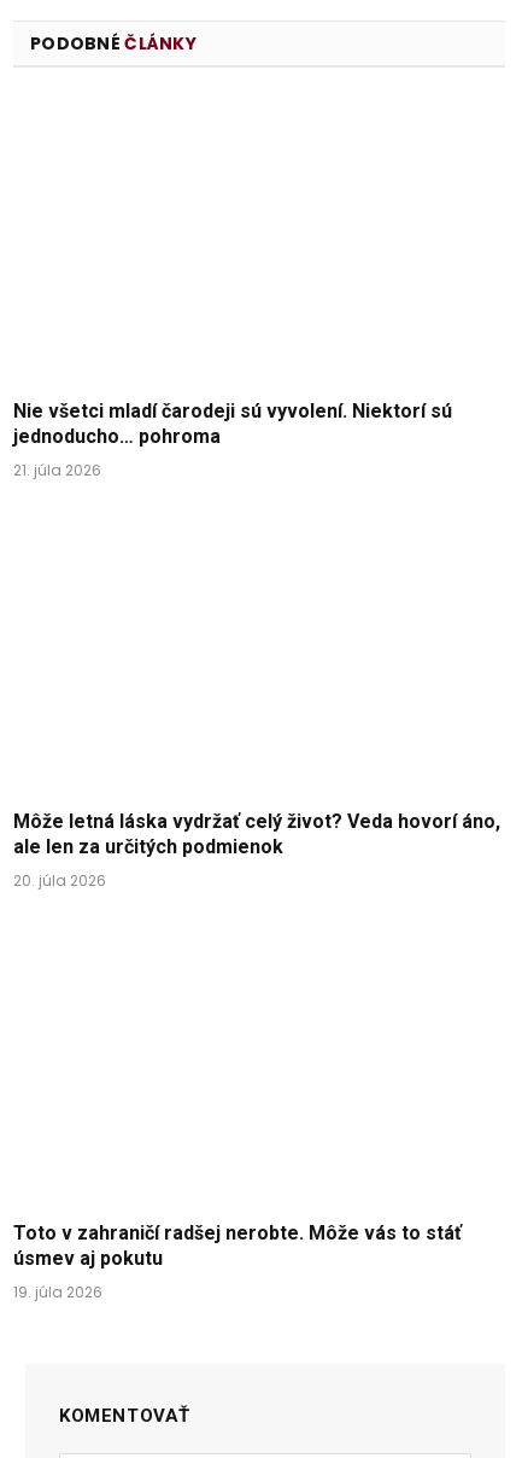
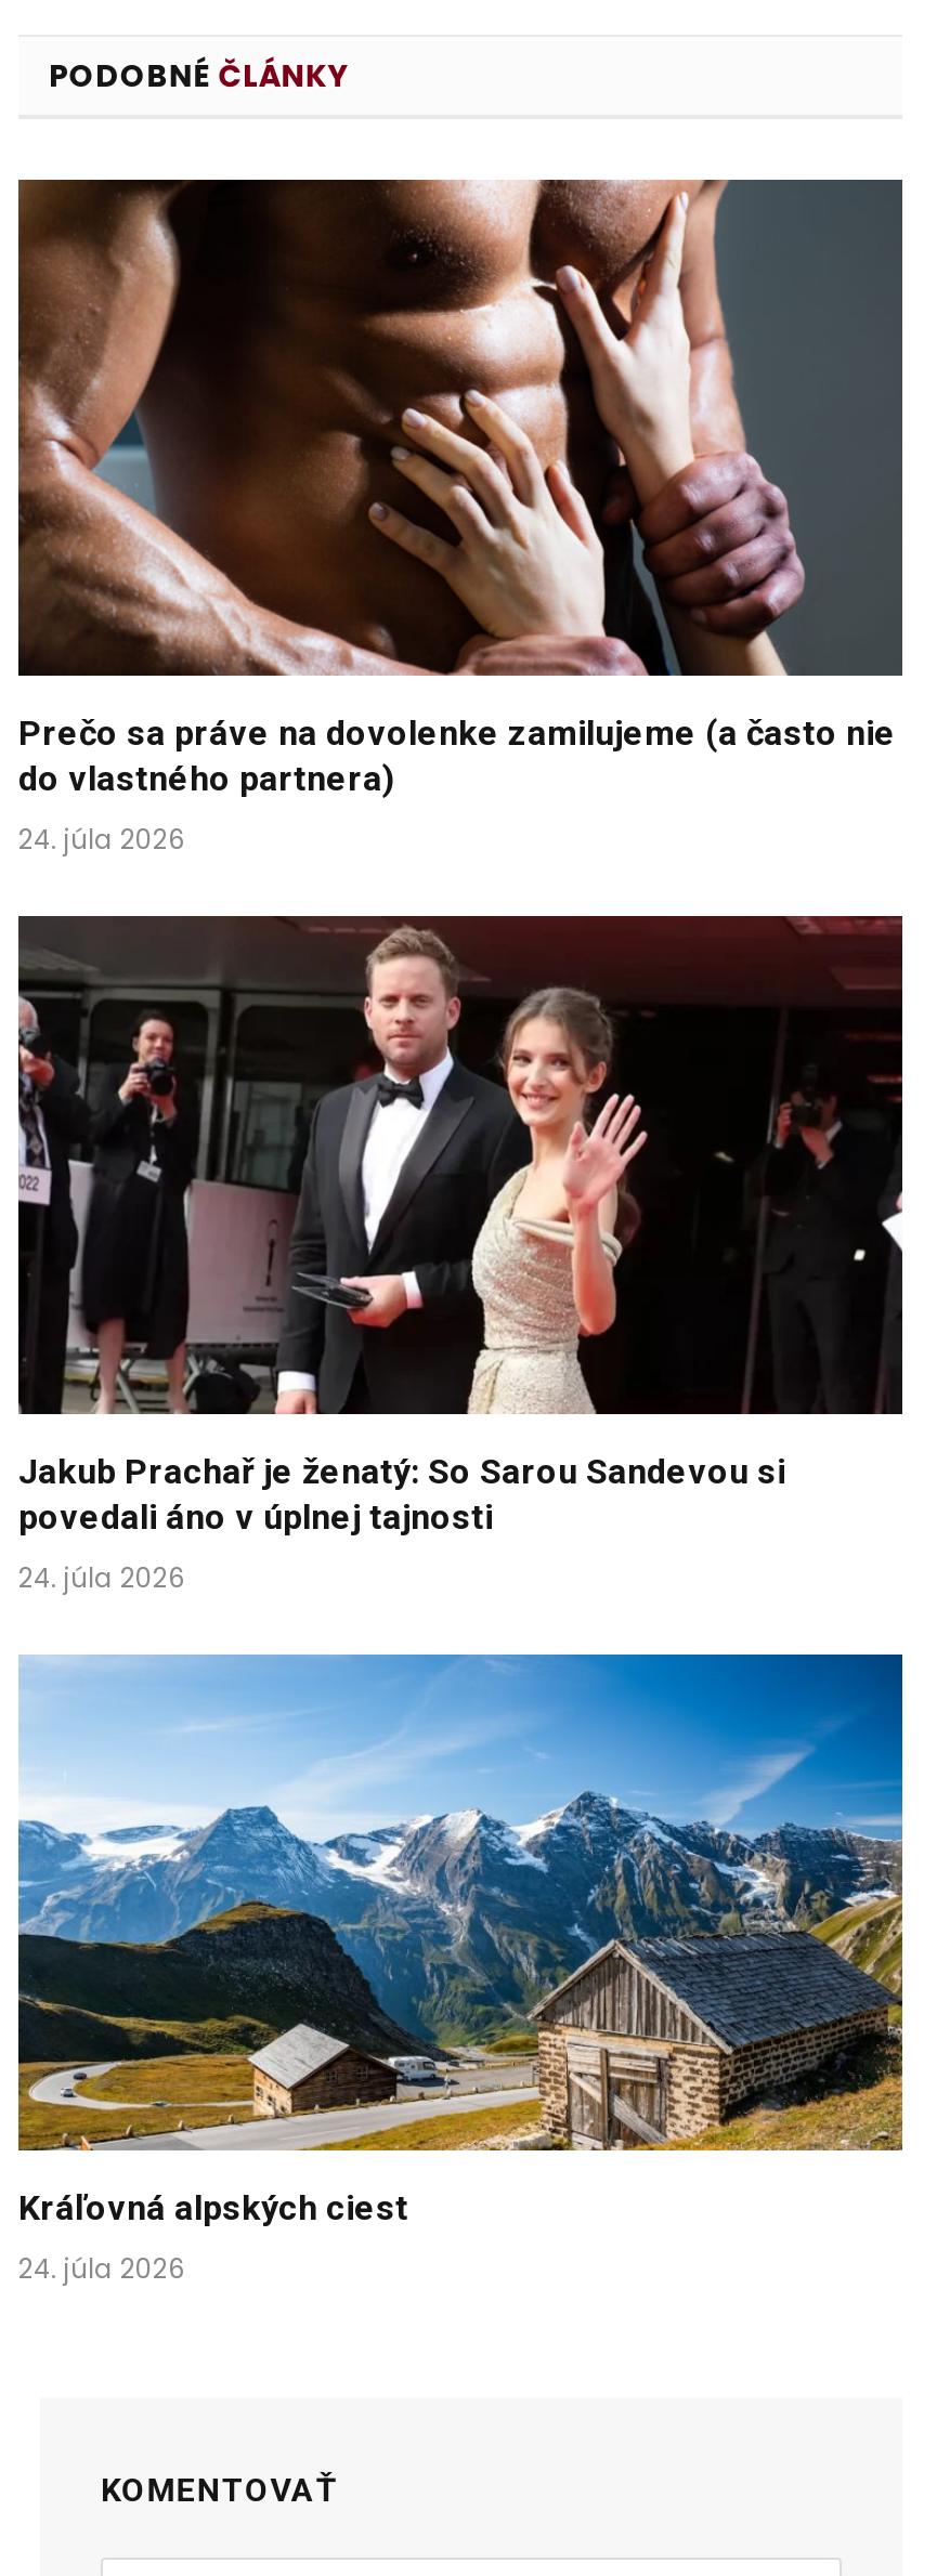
+ [image]

+ [image]

+ [image]

- Nie všetci mladí čarodeji sú vyvolení. Niektorí sú
- jednoducho… pohroma
+ Prečo sa práve na dovolenke zamilujeme (a často nie
+ do vlastného partnera)

- 21. júla 2026
+ 24. júla 2026

- Môže letná láska vydržať celý život? Veda hovorí áno,
- ale len za určitých podmienok
+ Jakub Prachař je ženatý: So Sarou Sandevou si
+ povedali áno v úplnej tajnosti

- 20. júla 2026
+ 24. júla 2026

- Toto v zahraničí radšej nerobte. Môže vás to stáť
- úsmev aj pokutu
+ Kráľovná alpských ciest

- 19. júla 2026
+ 24. júla 2026
